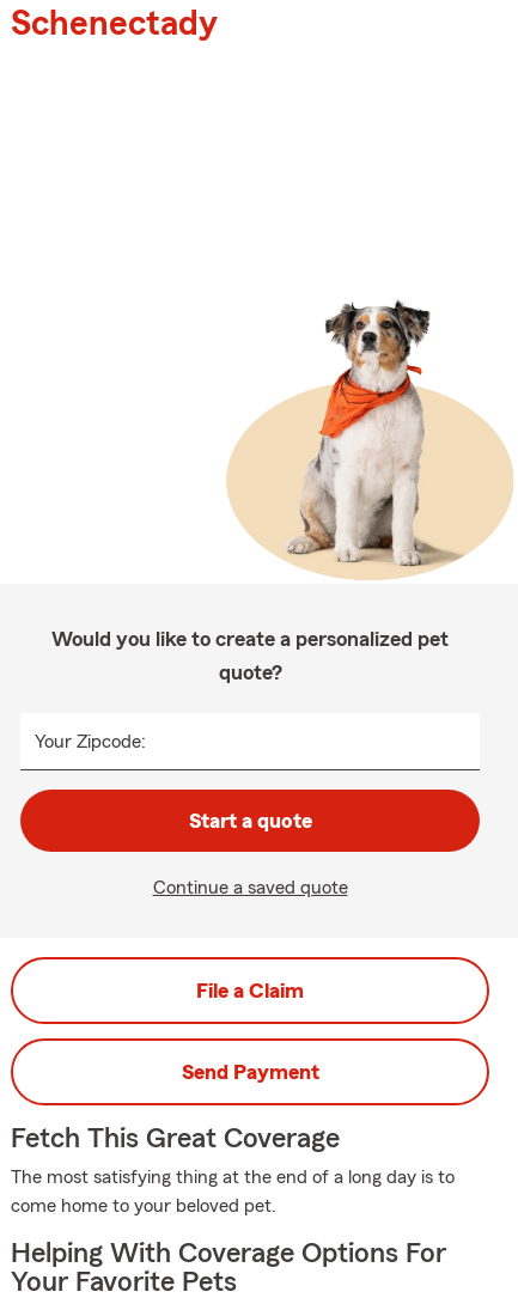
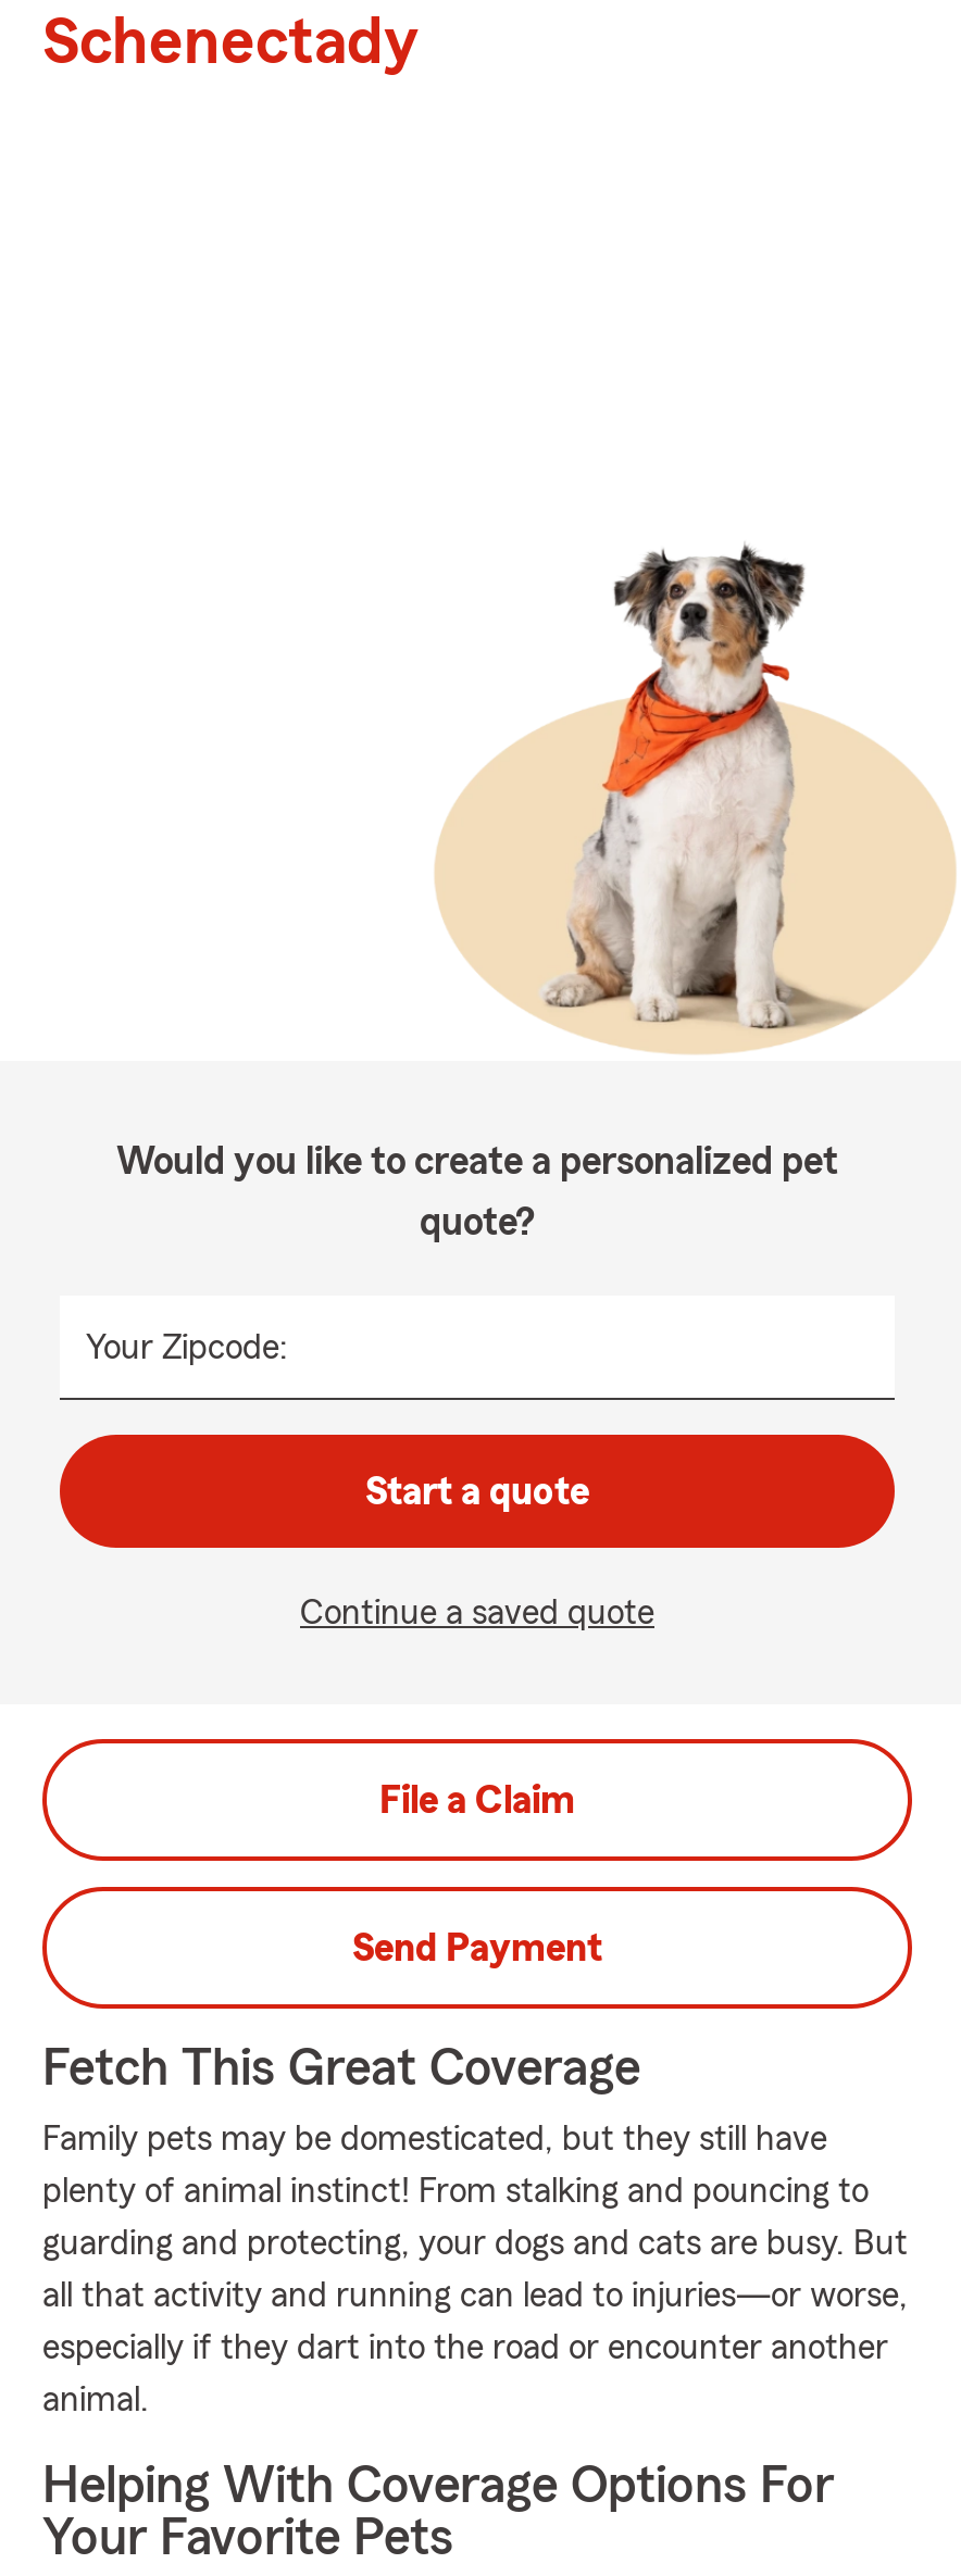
- The most satisfying thing at the end of a long day is to
- come home to your beloved pet.
+ Family pets may be domesticated, but they still have
+ plenty of animal instinct! From stalking and pouncing to
+ guarding and protecting, your dogs and cats are busy. But
+ all that activity and running can lead to injuries—or worse,
+ especially if they dart into the road or encounter another
+ animal.
